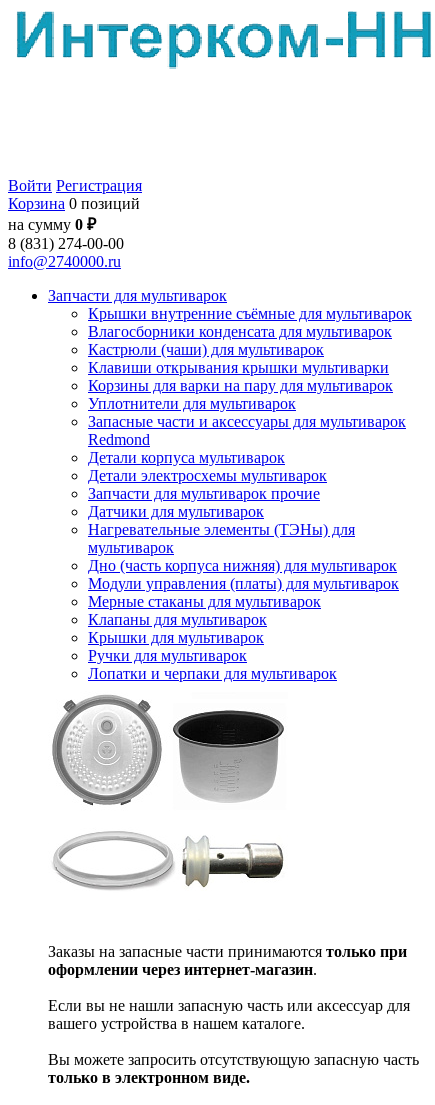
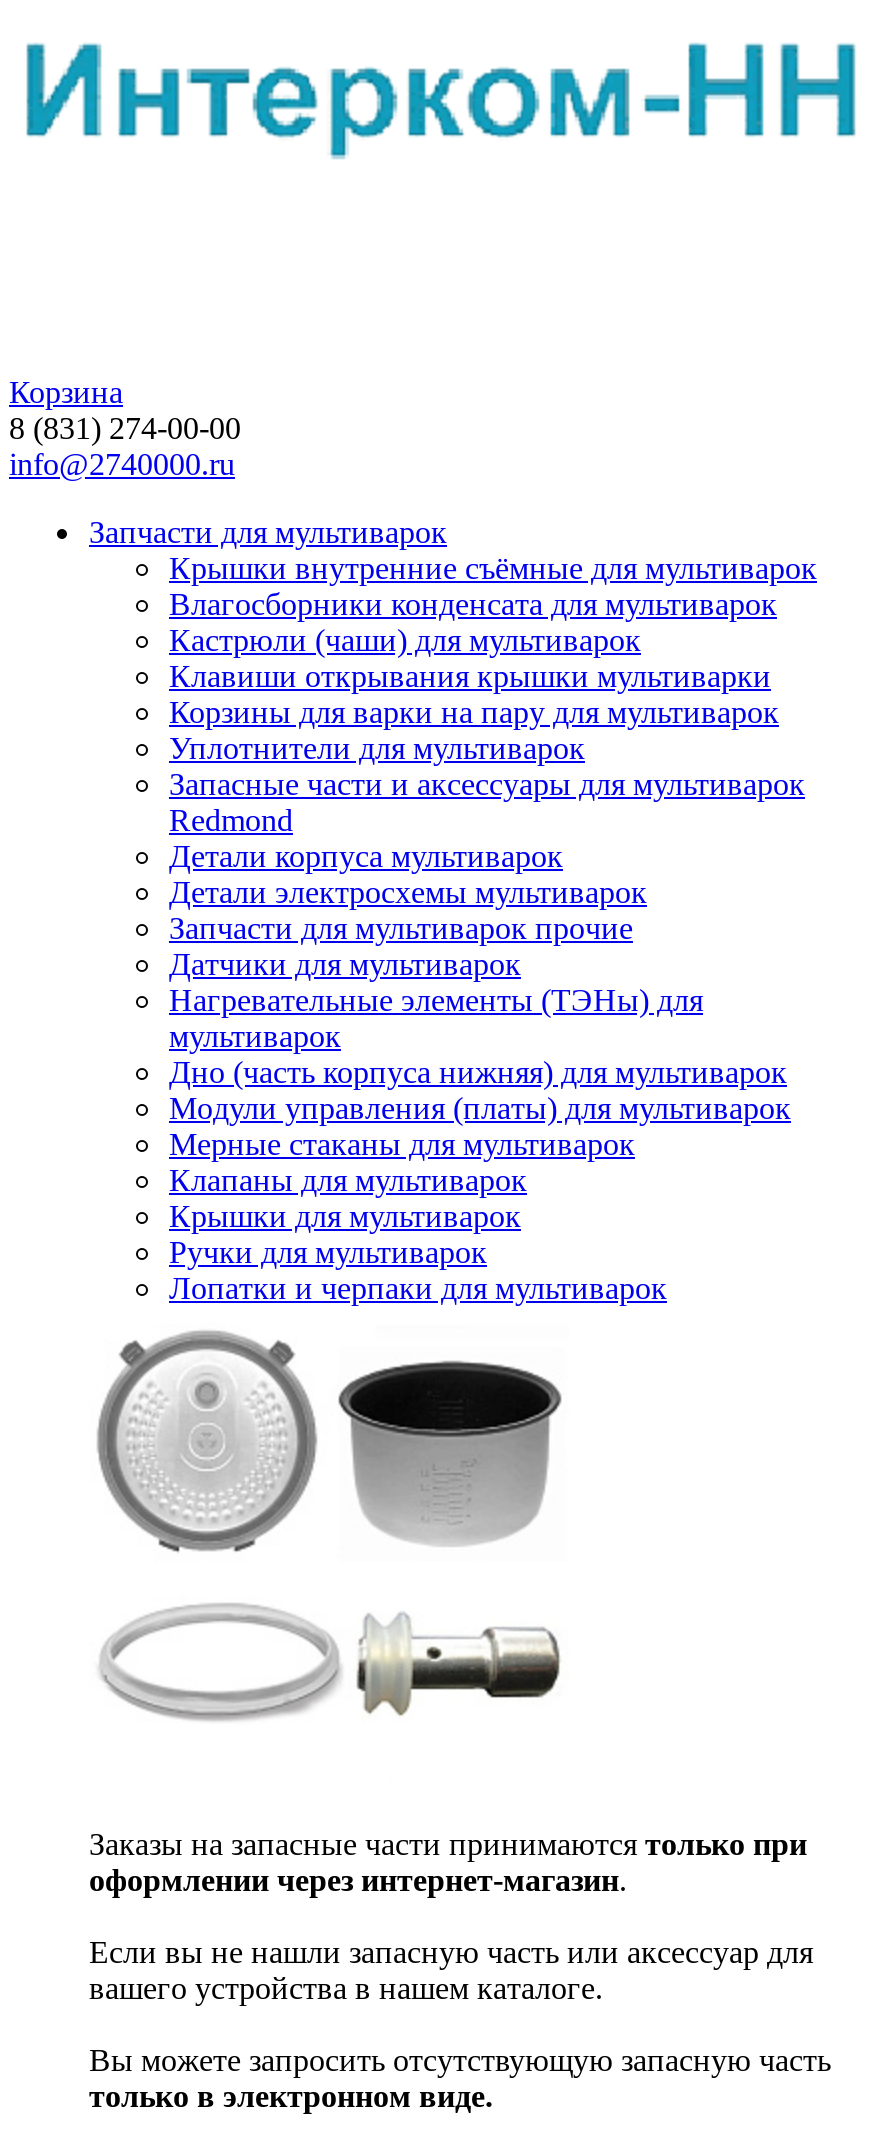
- Войти Регистрация
- Корзина 0 позиций
- на сумму 0 ₽
+ Корзина
